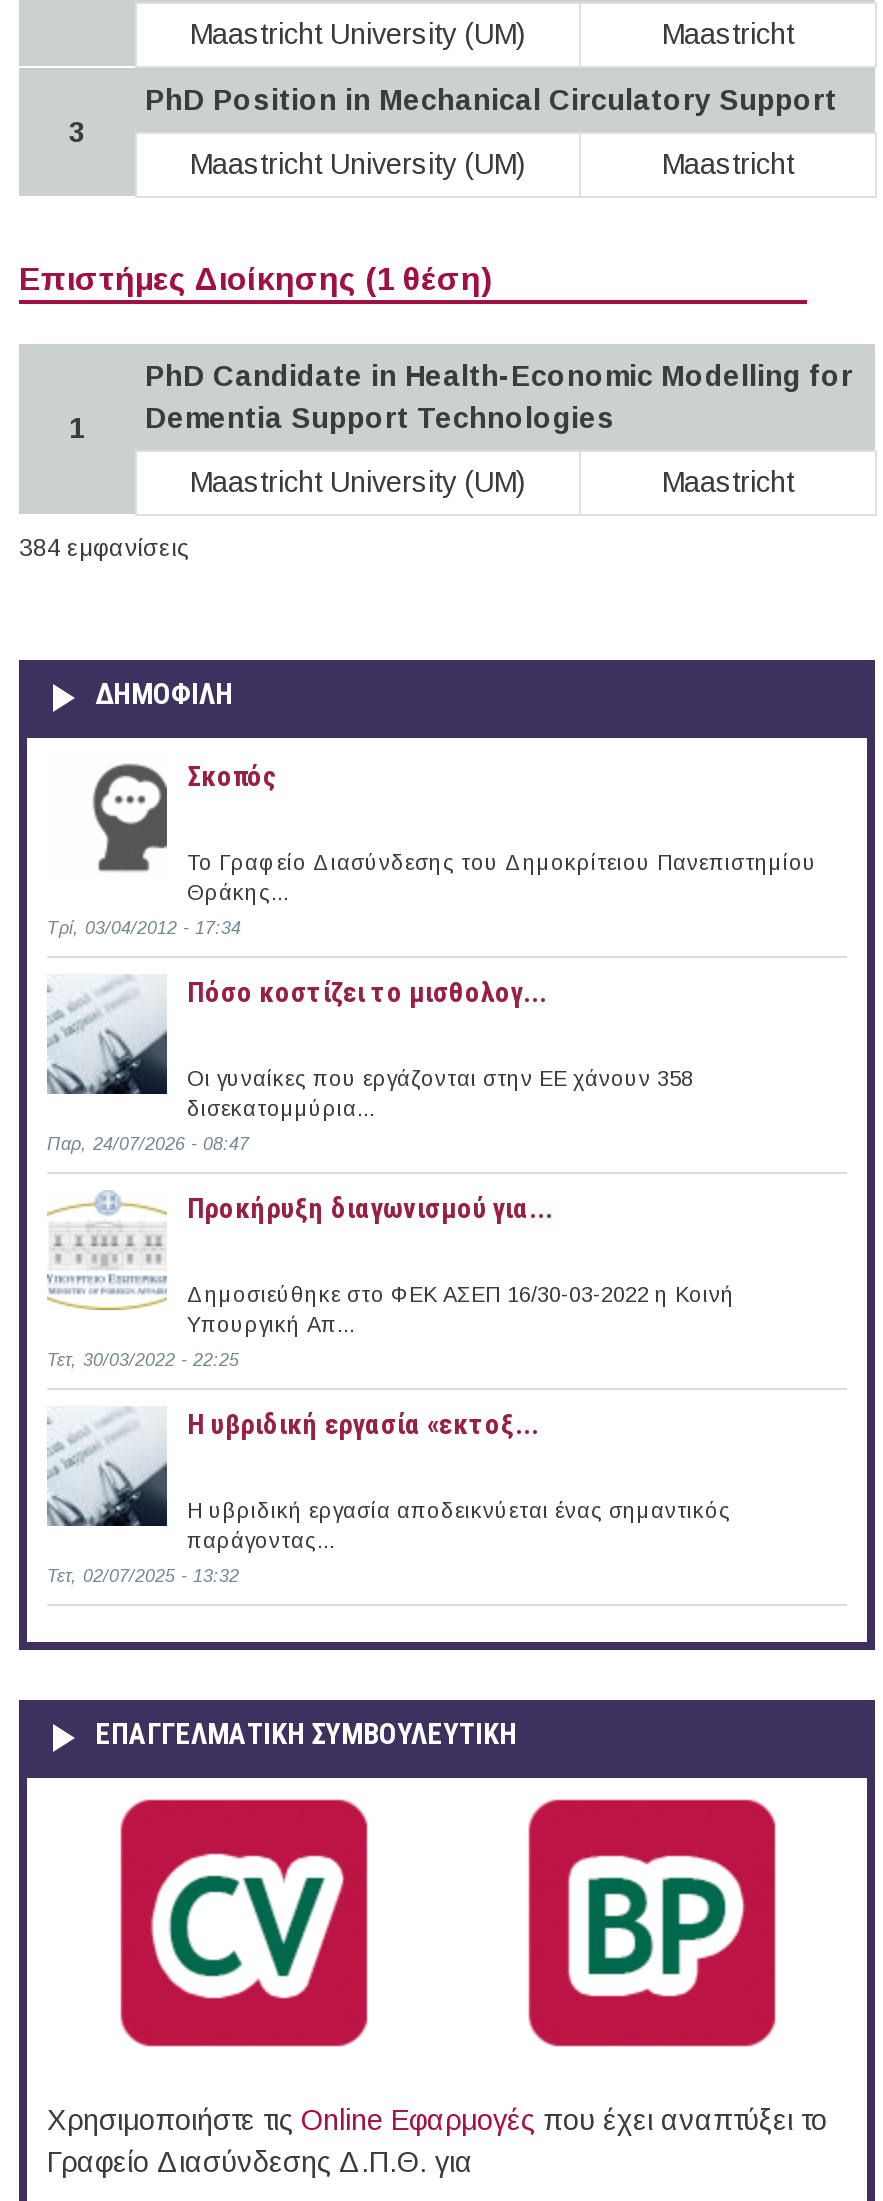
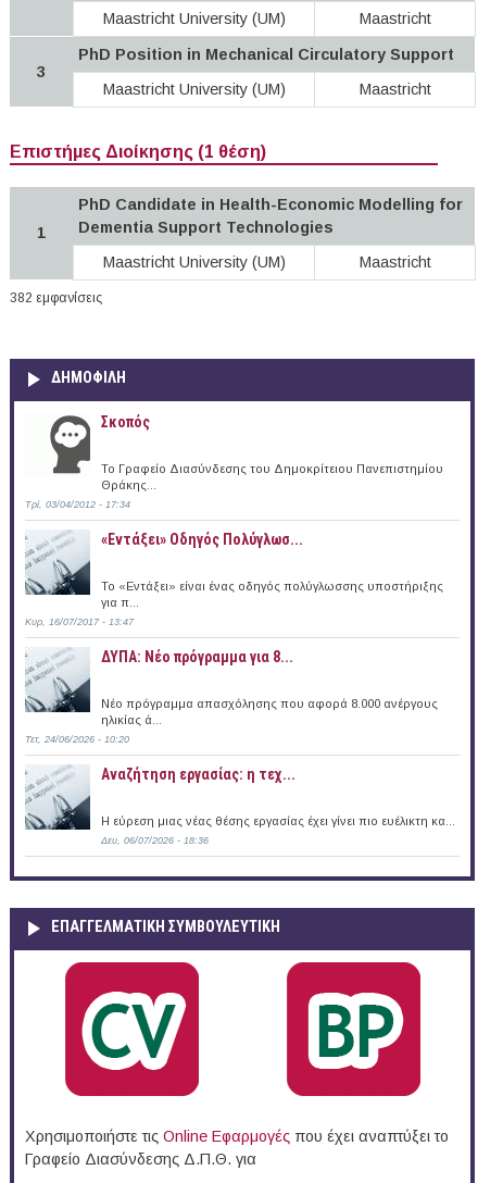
- 384 εμφανίσεις
+ 382 εμφανίσεις

- Πόσο κοστίζει το μισθολογ...
+ «Εντάξει» Oδηγός Πολύγλωσ...

- Οι γυναίκες που εργάζονται στην ΕΕ χάνουν 358
- δισεκατομμύρια...
+ Το «Εντάξει» είναι ένας οδηγός πολύγλωσσης υποστήριξης
+ για π...

- Παρ, 24/07/2026 - 08:47
+ Κυρ, 16/07/2017 - 13:47

- Προκήρυξη διαγωνισμού για...
+ ΔΥΠΑ: Νέο πρόγραμμα για 8...

- [image]
- Δημοσιεύθηκε στο ΦΕΚ ΑΣΕΠ 16/30-03-2022 η Κοινή
- Υπουργική Απ...
+ [image]
+ Νέο πρόγραμμα απασχόλησης που αφορά 8.000 ανέργους
+ ηλικίας ά...

- Τετ, 30/03/2022 - 22:25
+ Τετ, 24/06/2026 - 10:20

- Η υβριδική εργασία «εκτοξ...
+ Αναζήτηση εργασίας: η τεχ...

- Η υβριδική εργασία αποδεικνύεται ένας σημαντικός
- παράγοντας...
+ Η εύρεση μιας νέας θέσης εργασίας έχει γίνει πιο ευέλικτη κα...

- Τετ, 02/07/2025 - 13:32
+ Δευ, 06/07/2026 - 18:36
